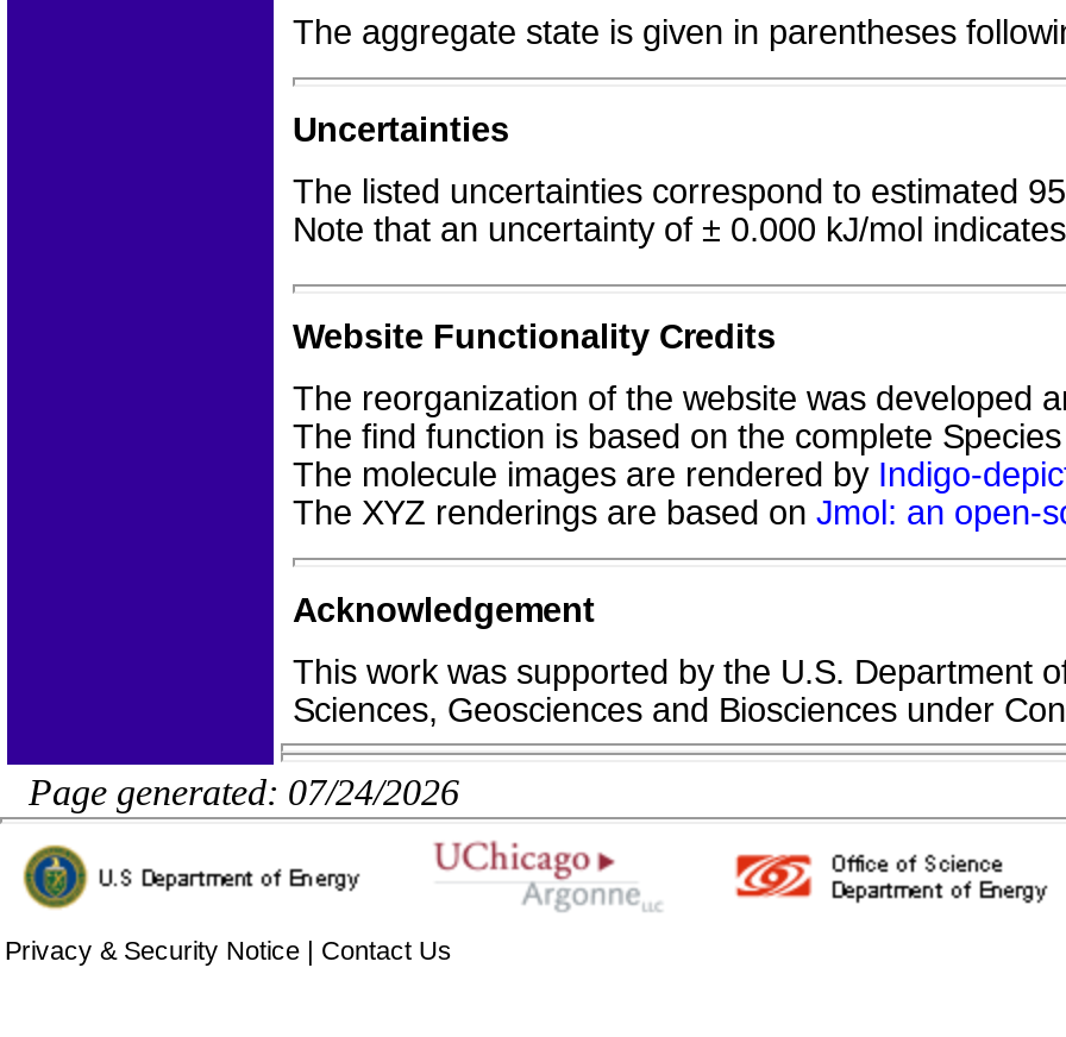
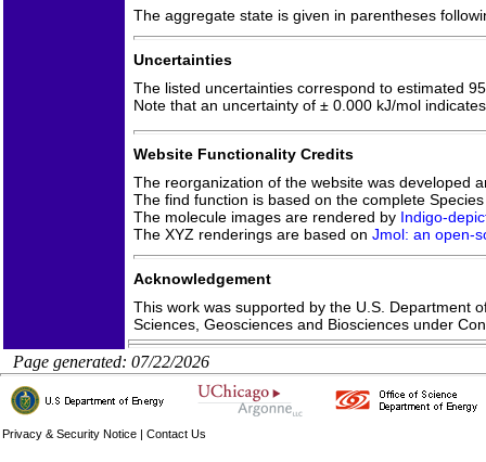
- Page generated: 07/24/2026
+ Page generated: 07/22/2026
